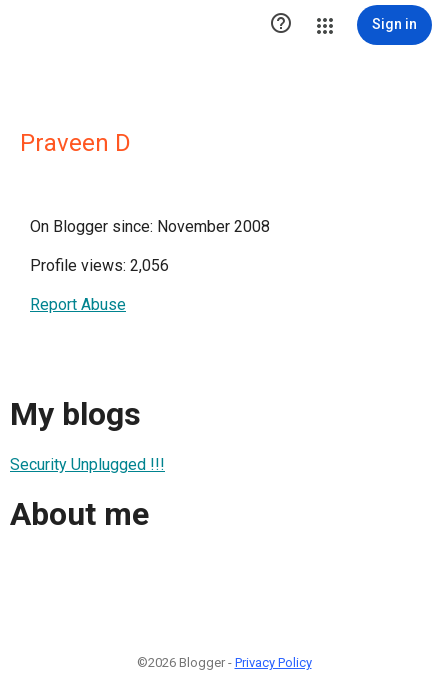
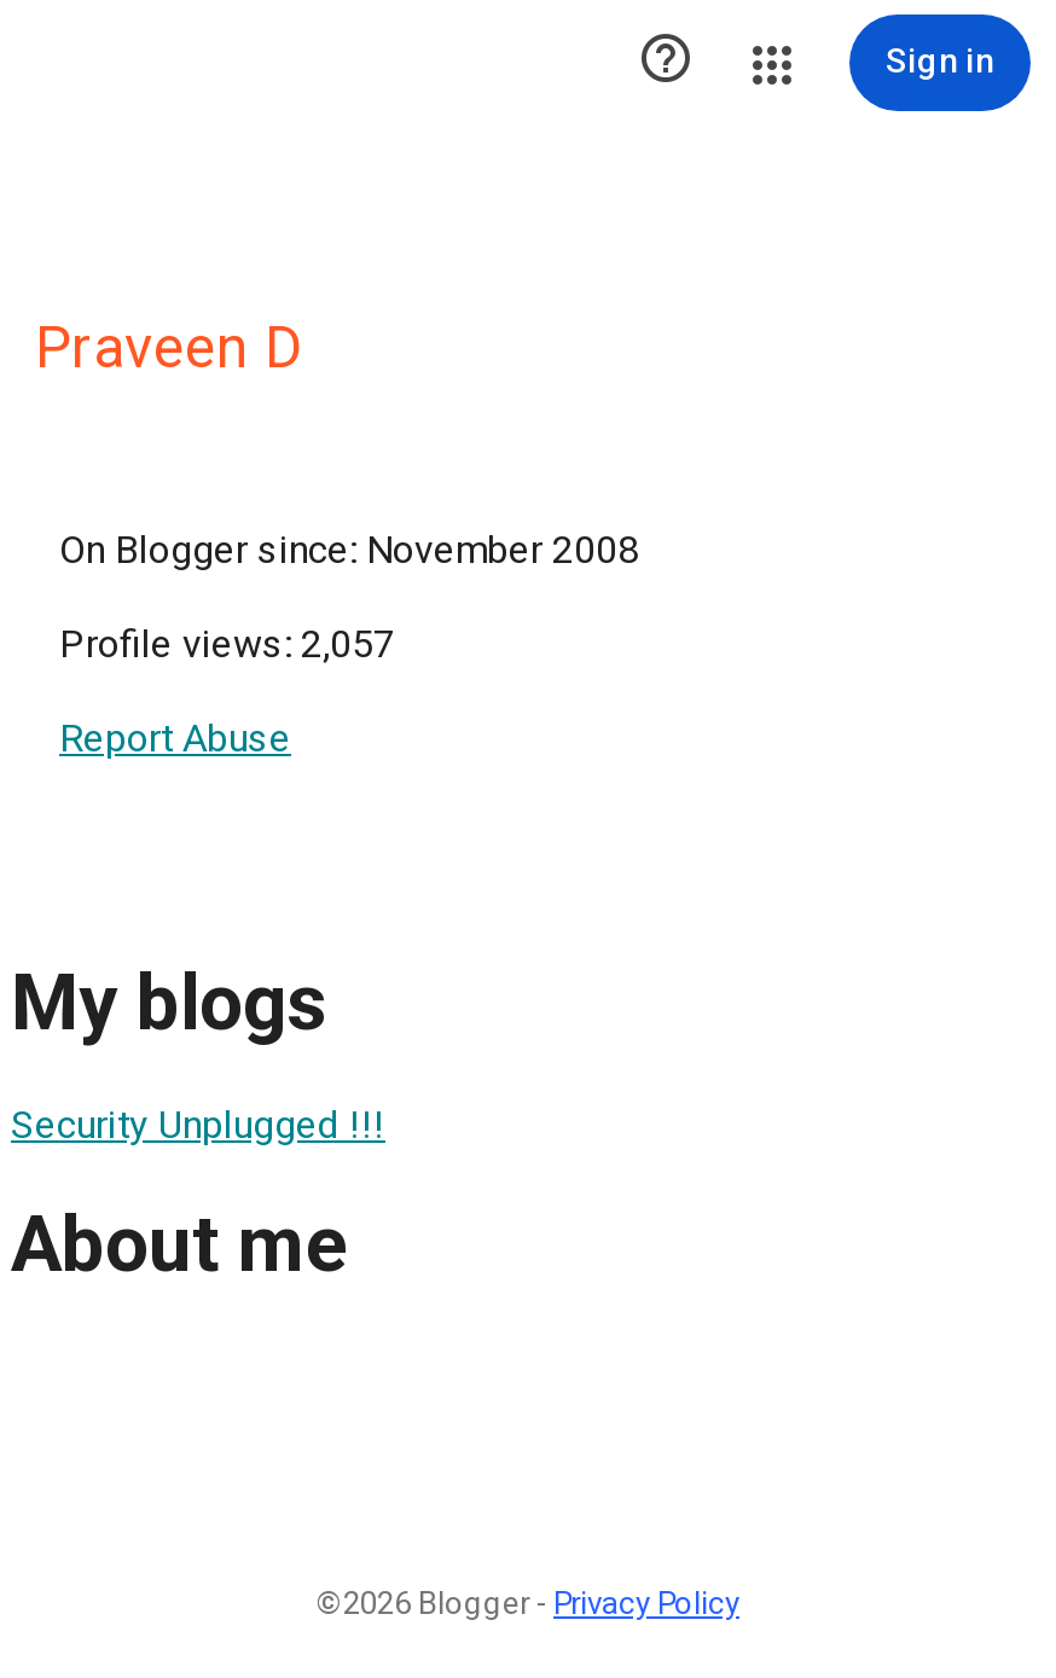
- Profile views: 2,056
+ Profile views: 2,057
